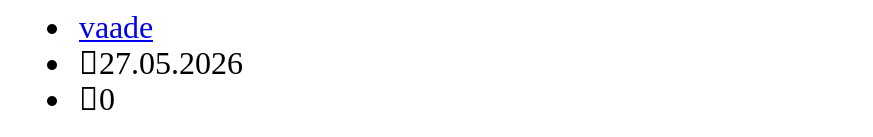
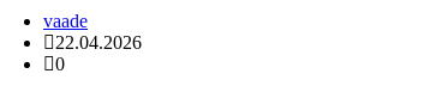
- 27.05.2026
+ 22.04.2026
